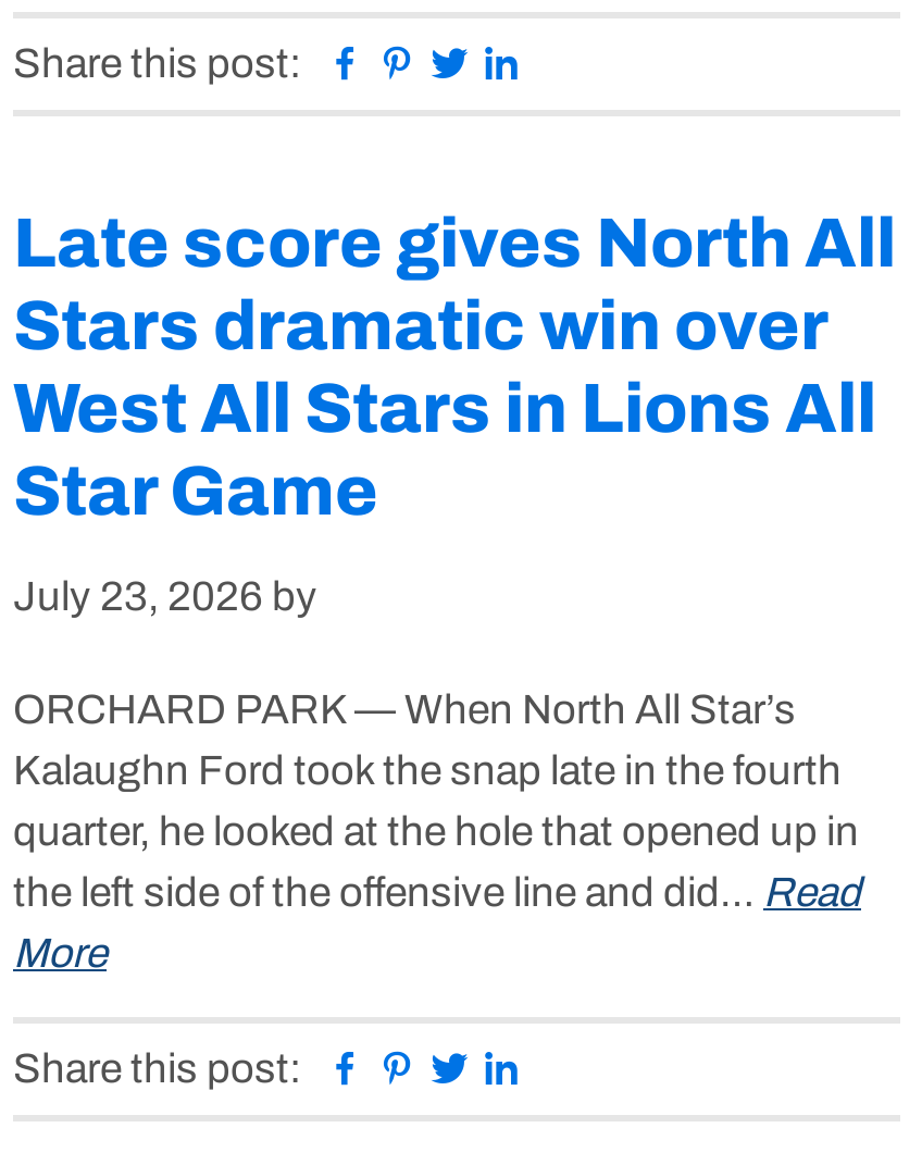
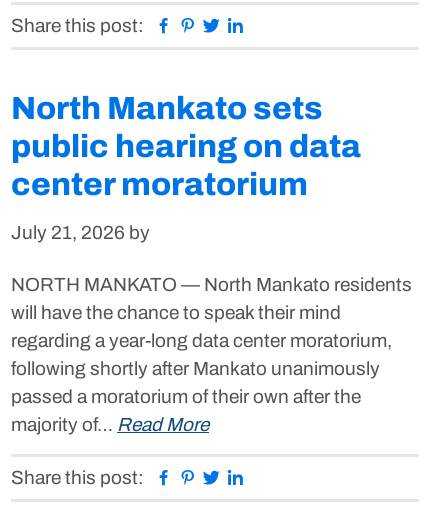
- Late score gives North All
- Stars dramatic win over
- West All Stars in Lions All
- Star Game
+ North Mankato sets
+ public hearing on data
+ center moratorium

- July 23, 2026 by
+ July 21, 2026 by

- ORCHARD PARK — When North All Star’s
- Kalaughn Ford took the snap late in the fourth
- quarter, he looked at the hole that opened up in
- the left side of the offensive line and did… Read
- More
+ NORTH MANKATO — North Mankato residents
+ will have the chance to speak their mind
+ regarding a year-long data center moratorium,
+ following shortly after Mankato unanimously
+ passed a moratorium of their own after the
+ majority of… Read More
